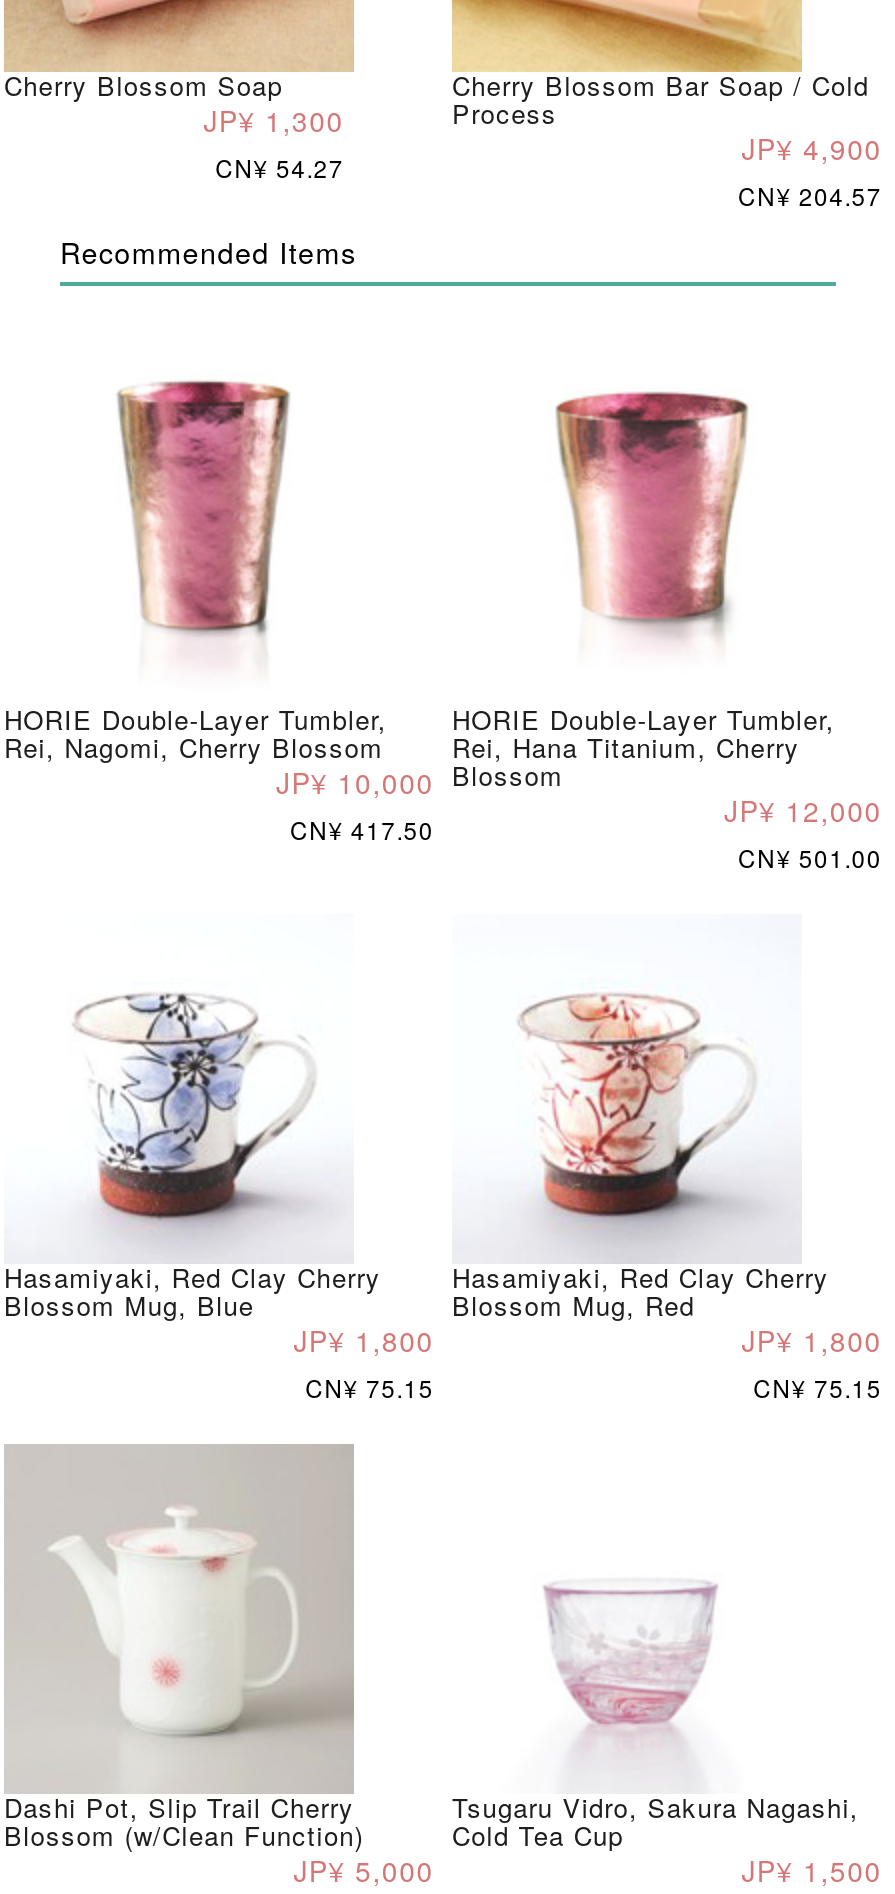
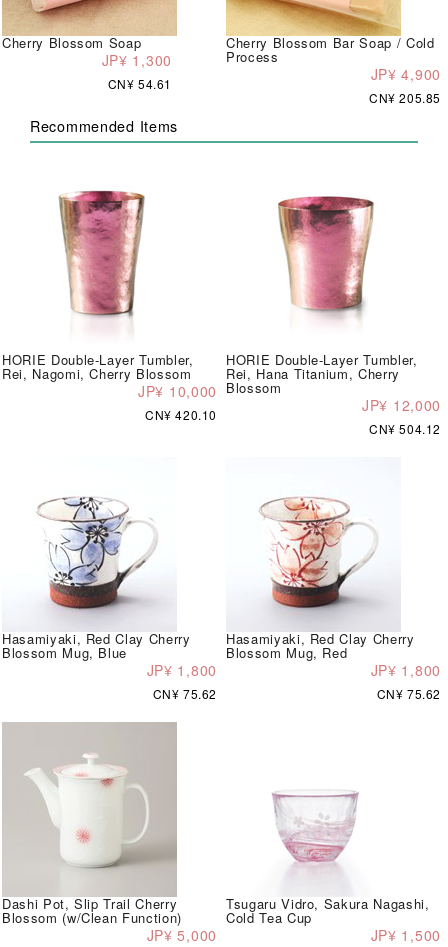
- CN¥ 54.27
+ CN¥ 54.61

- CN¥ 204.57
+ CN¥ 205.85

- CN¥ 417.50
+ CN¥ 420.10

- CN¥ 501.00
+ CN¥ 504.12

- CN¥ 75.15
+ CN¥ 75.62

- CN¥ 75.15
+ CN¥ 75.62
